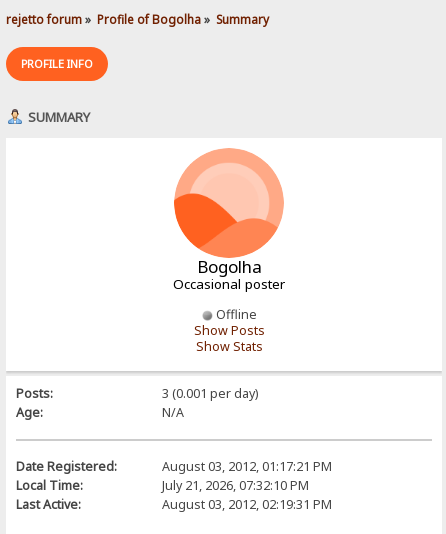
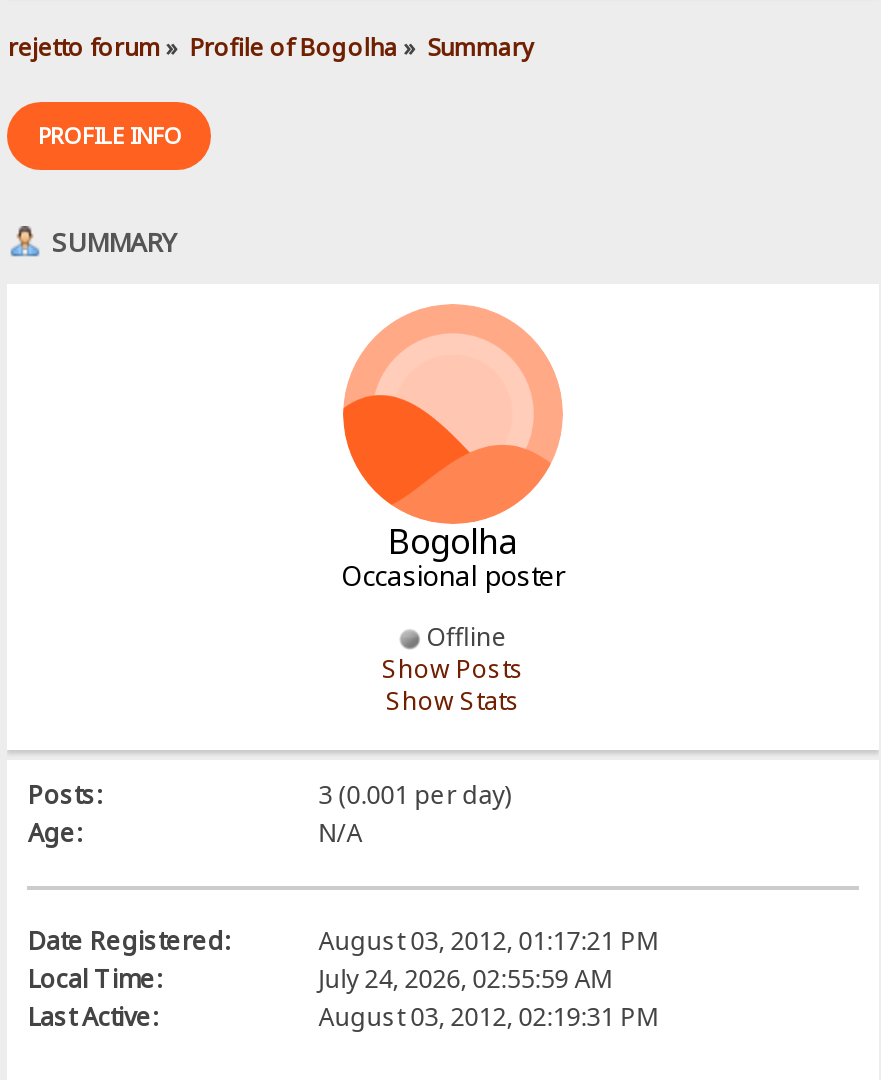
- July 21, 2026, 07:32:10 PM
+ July 24, 2026, 02:55:59 AM
